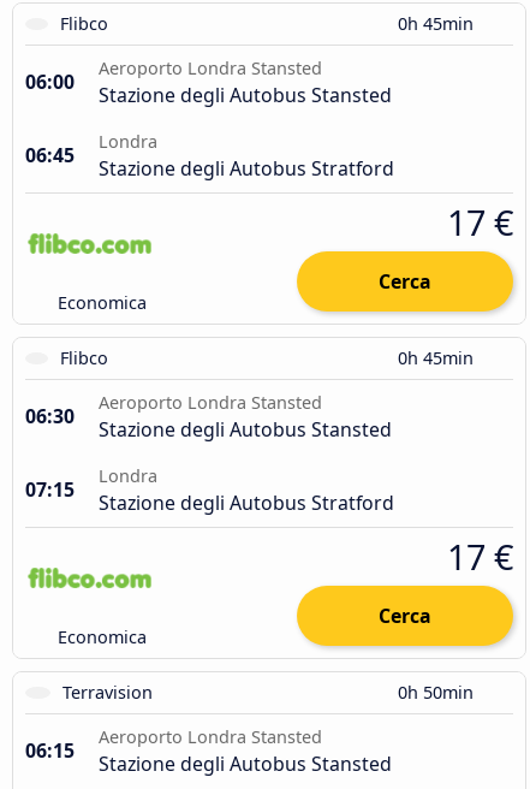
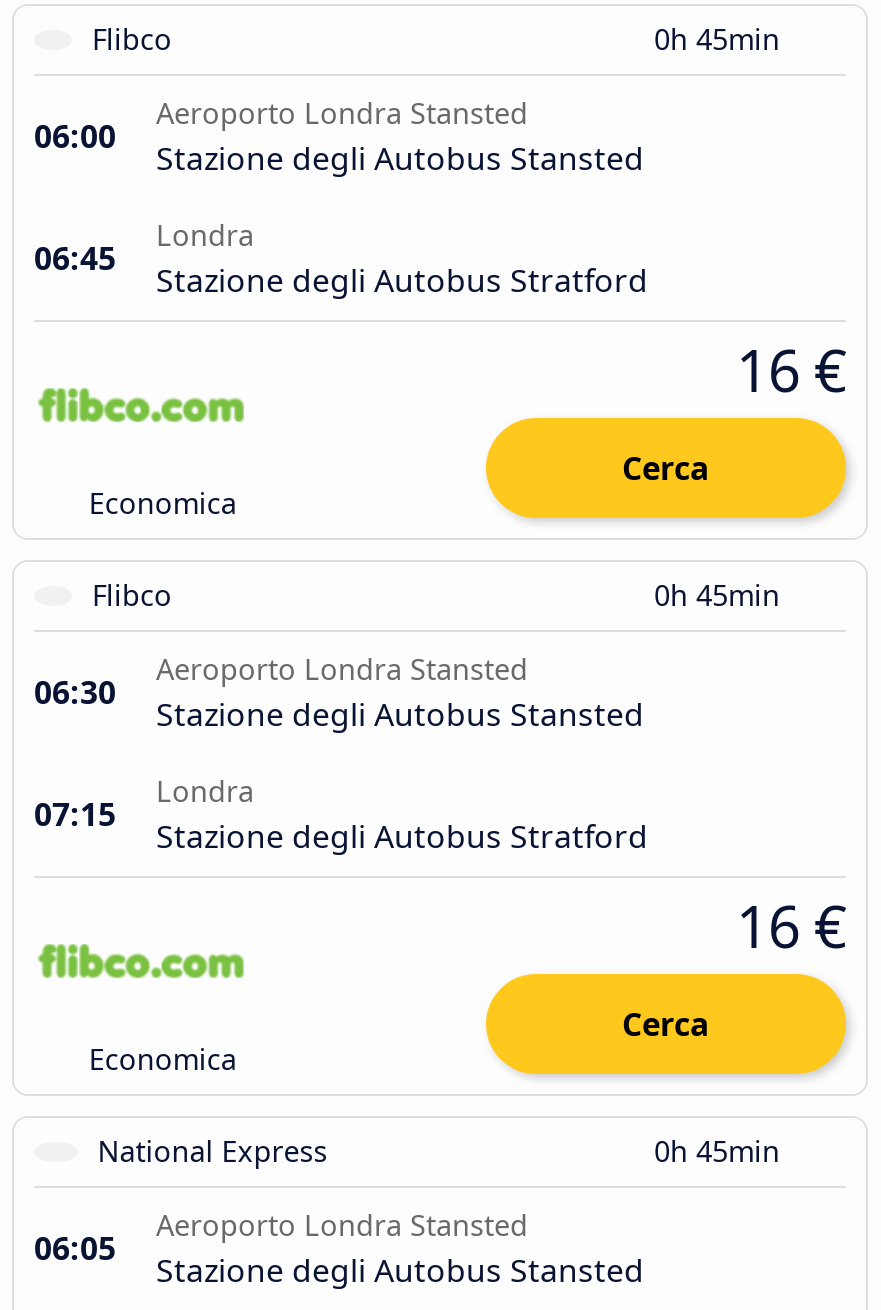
- 17 €
+ 16 €

- 17 €
+ 16 €

- Terravision
- 0h 50min
+ National Express
+ 0h 45min

- 06:15 Stazione degli Autobus Stansted
+ 06:05 Stazione degli Autobus Stansted
